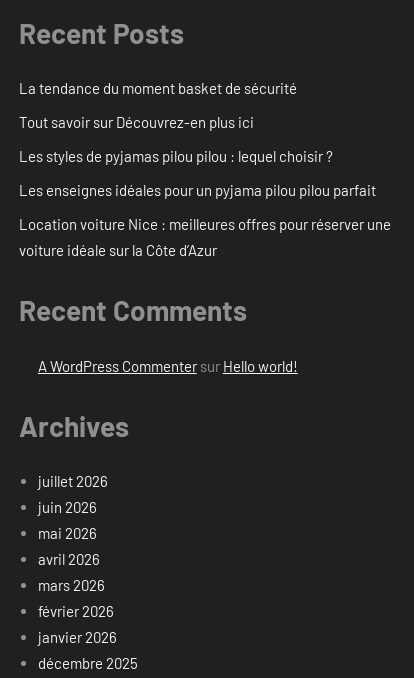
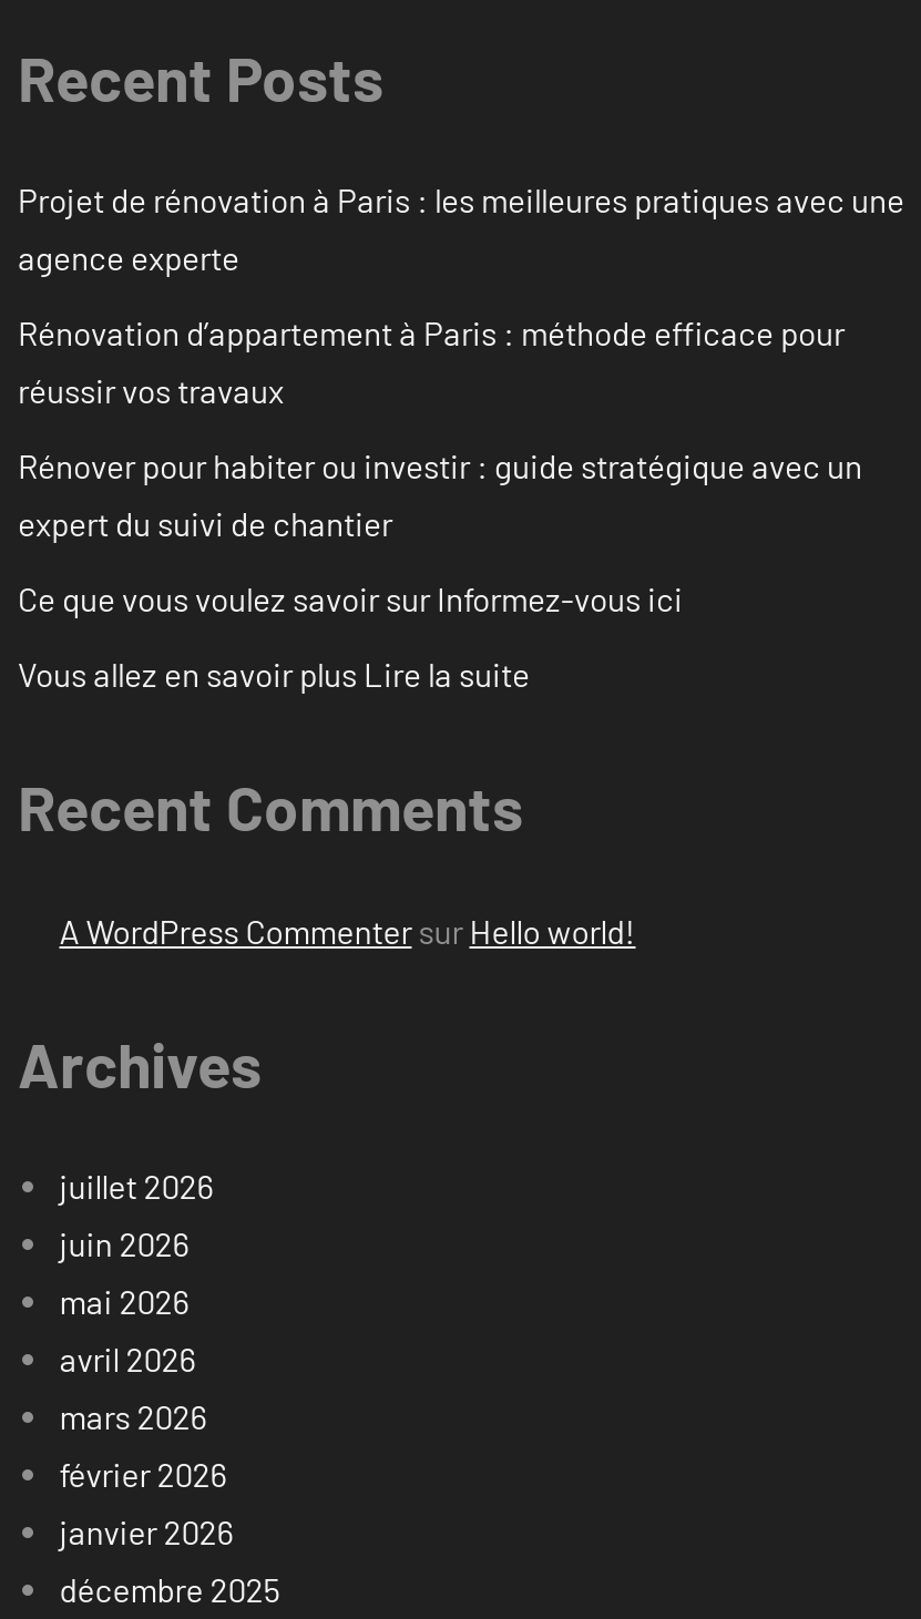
- La tendance du moment basket de sécurité
+ Projet de rénovation à Paris : les meilleures pratiques avec une
+ agence experte

- Tout savoir sur Découvrez-en plus ici
+ Rénovation d’appartement à Paris : méthode efficace pour
+ réussir vos travaux

- Les styles de pyjamas pilou pilou : lequel choisir ?
+ Rénover pour habiter ou investir : guide stratégique avec un
+ expert du suivi de chantier

- Les enseignes idéales pour un pyjama pilou pilou parfait
+ Ce que vous voulez savoir sur Informez-vous ici

- Location voiture Nice : meilleures offres pour réserver une
- voiture idéale sur la Côte d’Azur
+ Vous allez en savoir plus Lire la suite
